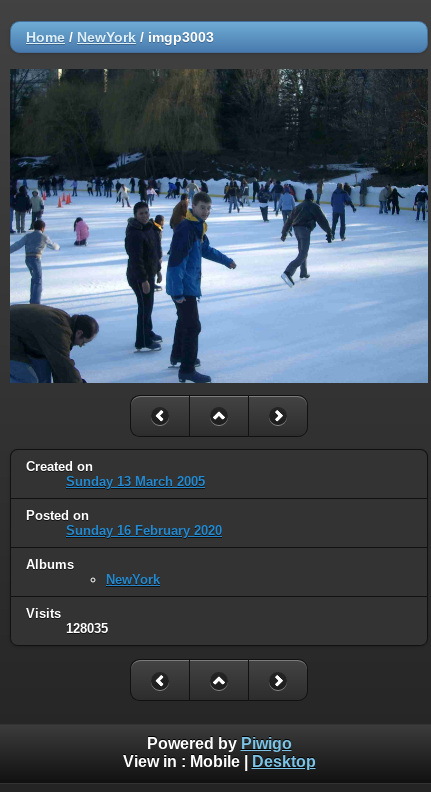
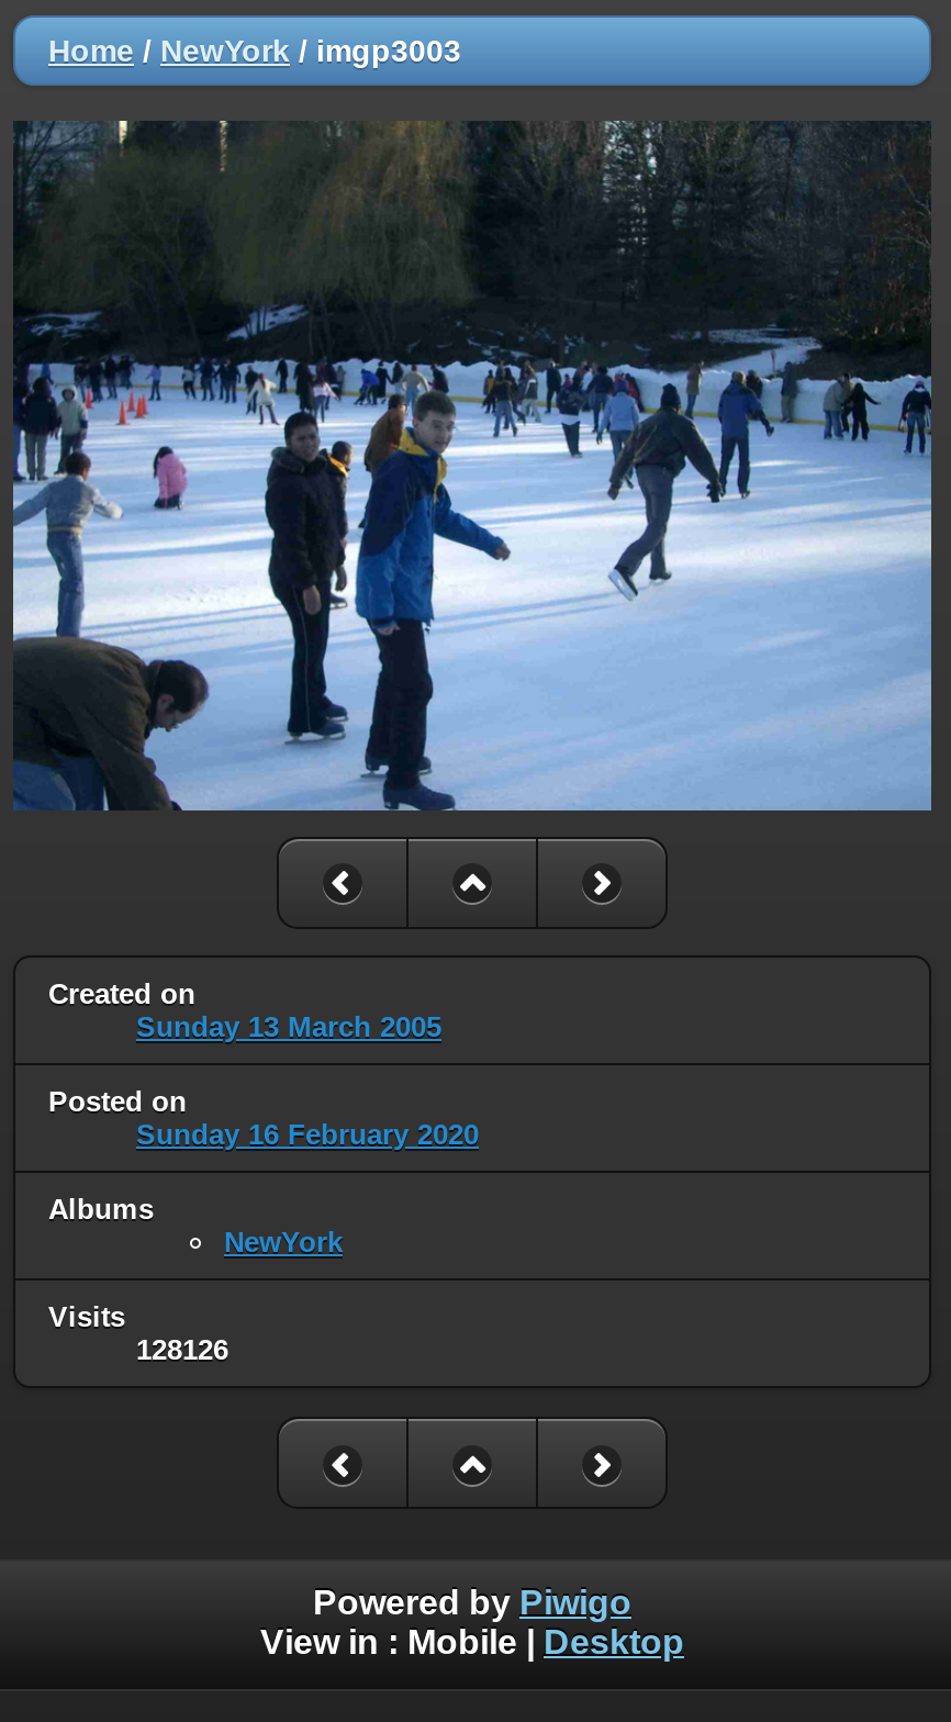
- 128035
+ 128126
